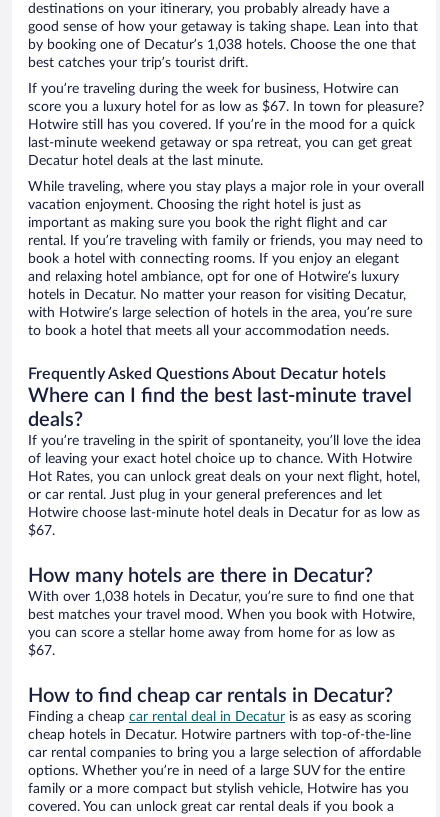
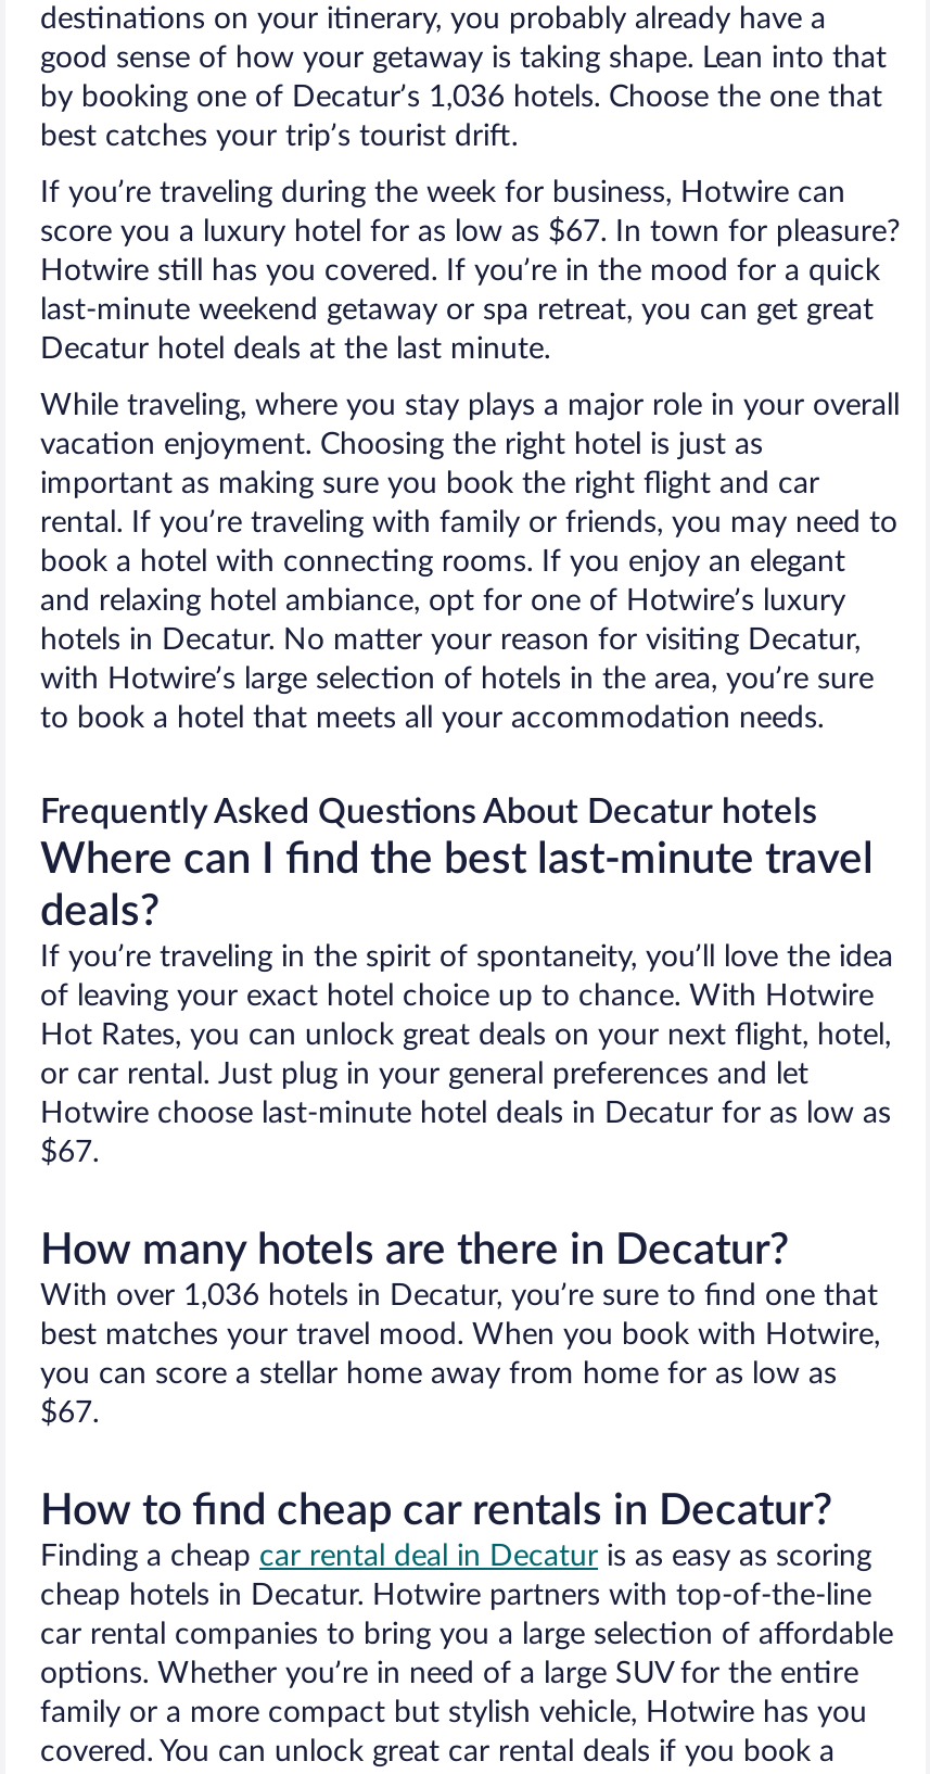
- by booking one of Decatur’s 1,038 hotels. Choose the one that
+ by booking one of Decatur’s 1,036 hotels. Choose the one that

- With over 1,038 hotels in Decatur, you’re sure to find one that
+ With over 1,036 hotels in Decatur, you’re sure to find one that
